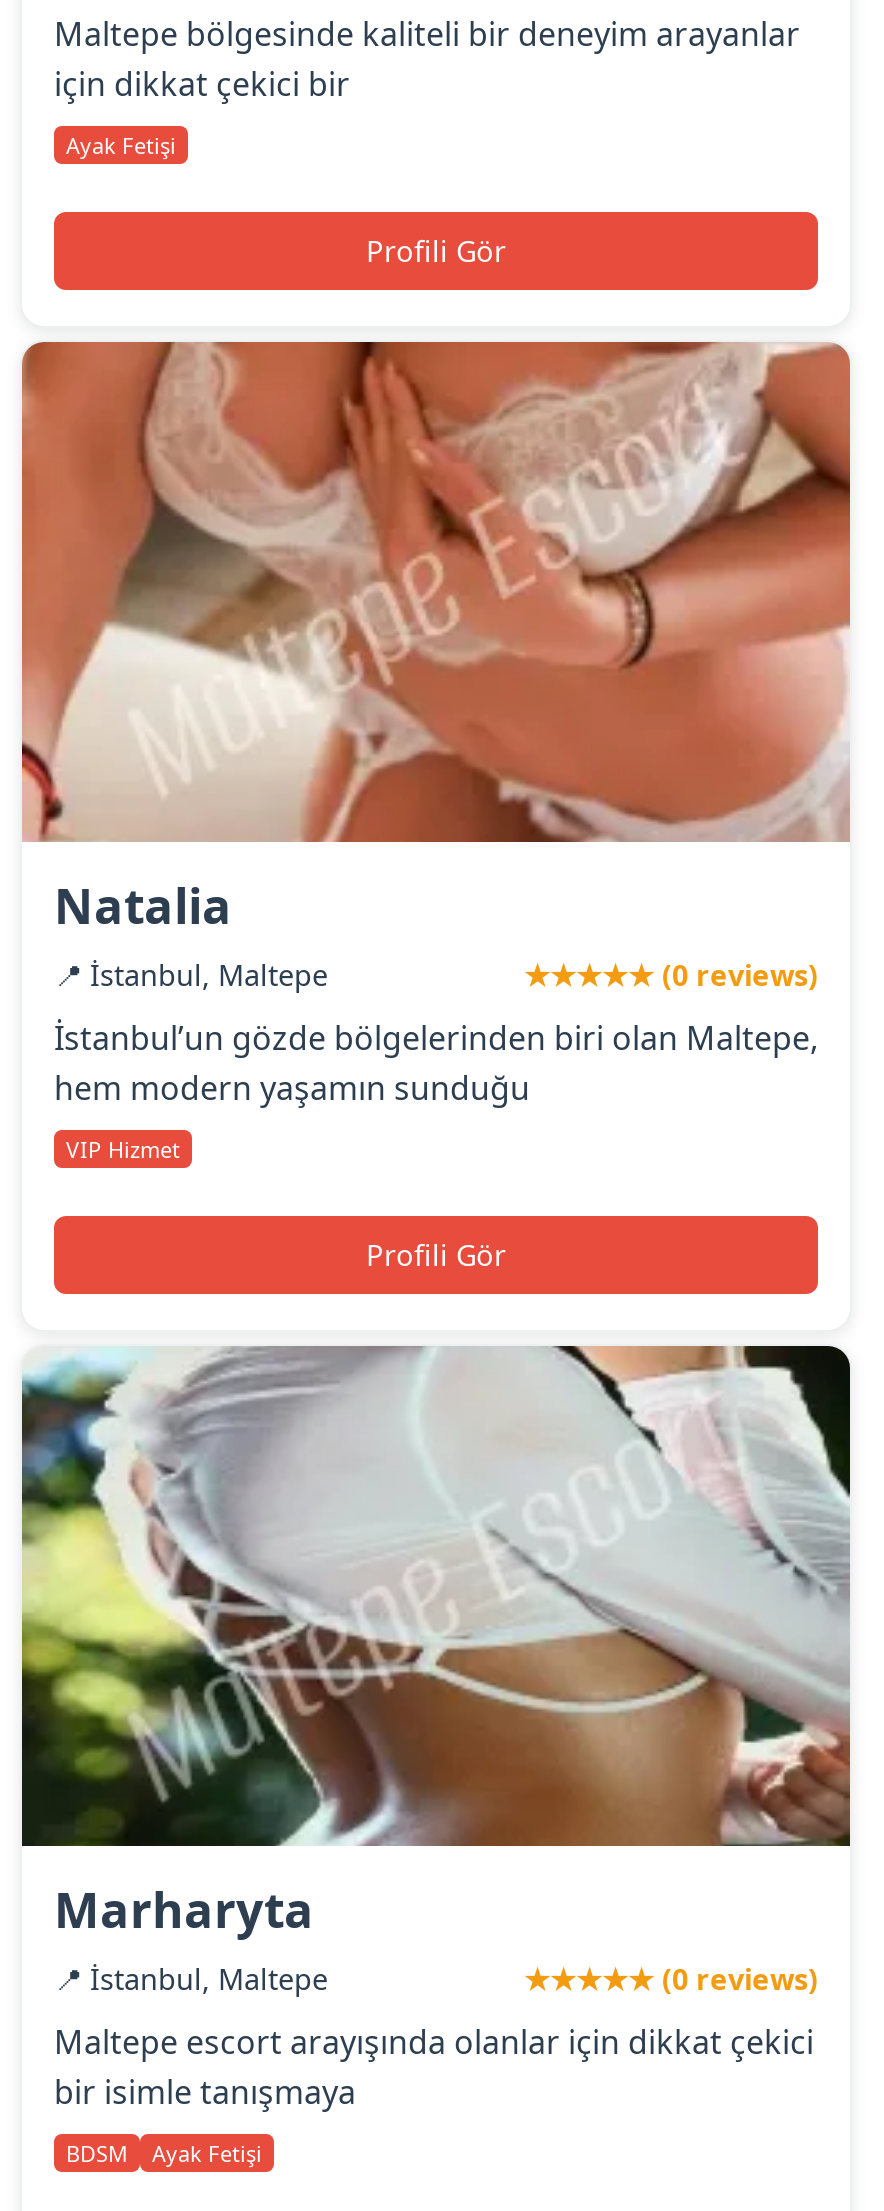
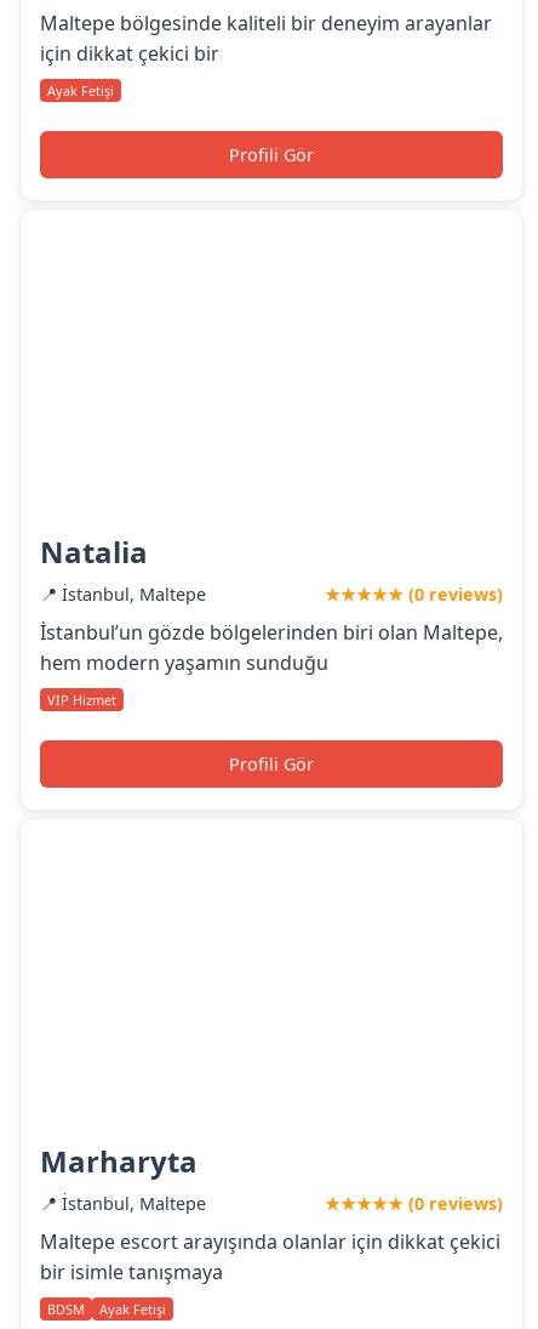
- [image]

- [image]
